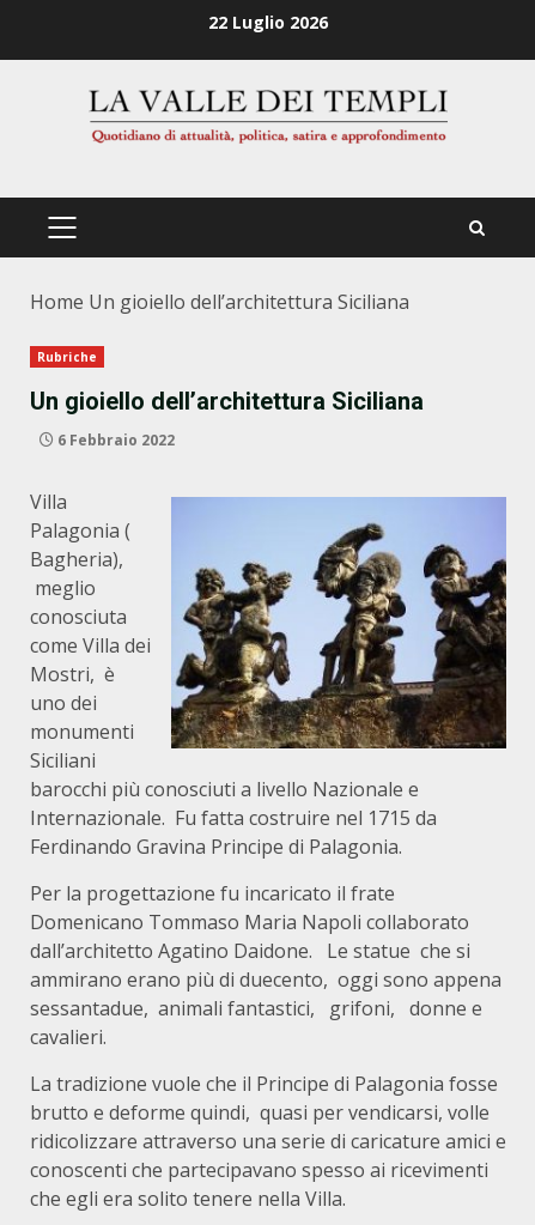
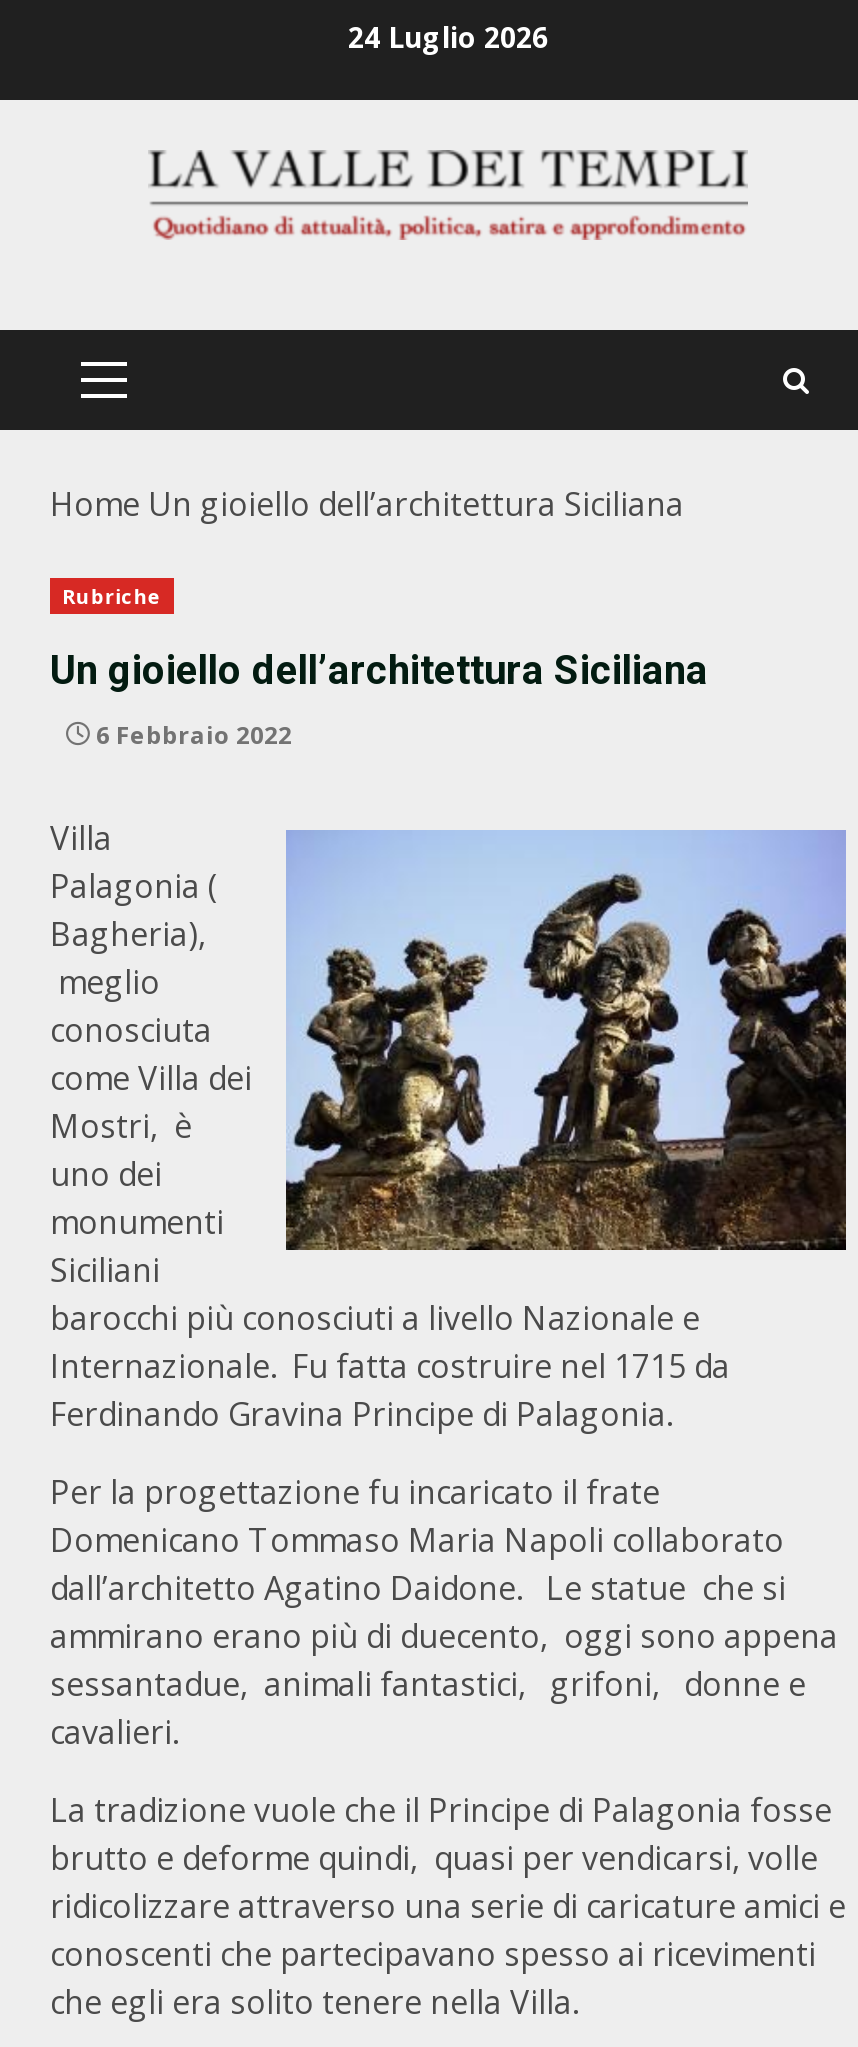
- 22 Luglio 2026
+ 24 Luglio 2026
